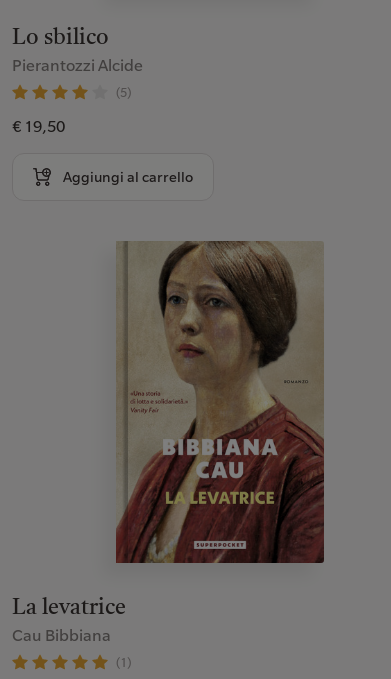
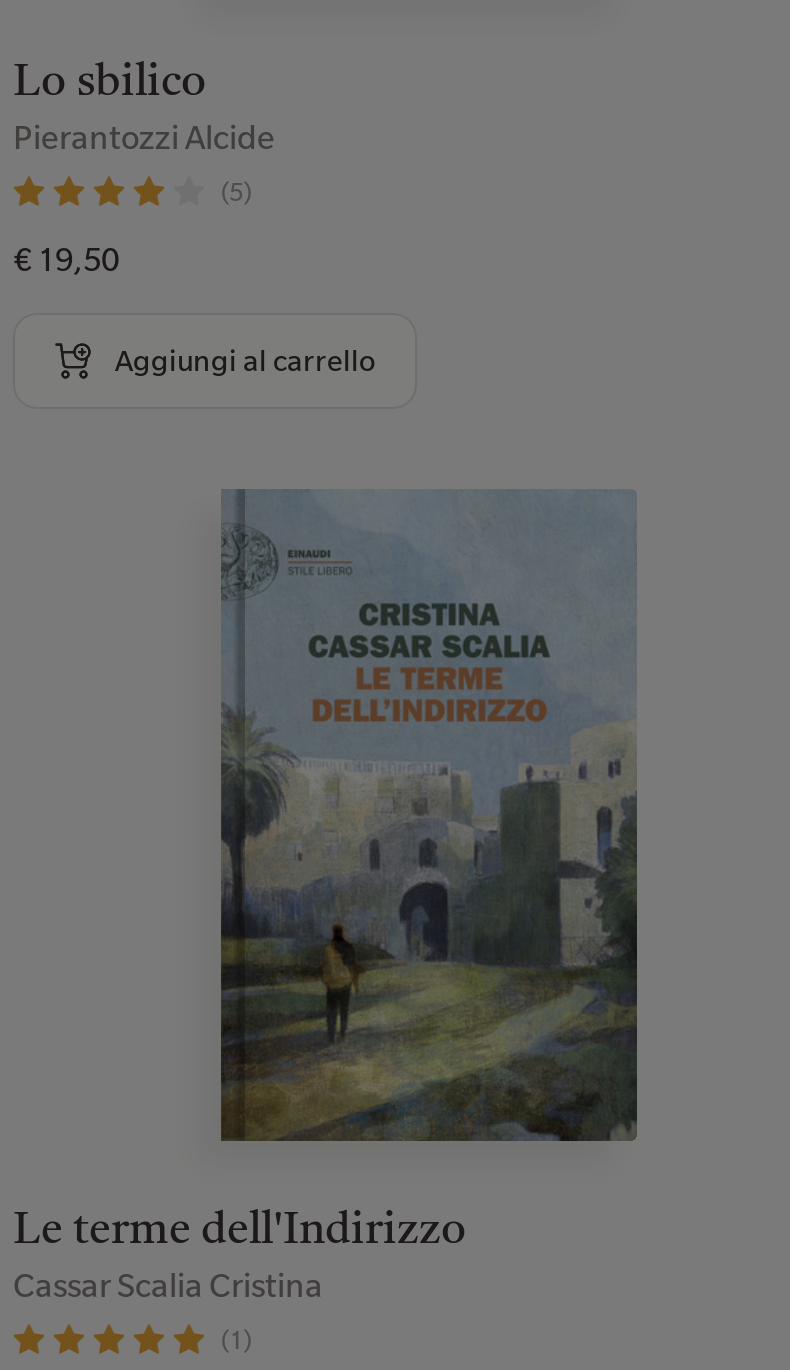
- [image]
- La levatrice
- Cau Bibbiana
+ [image]
+ Le terme dell'Indirizzo
+ Cassar Scalia Cristina
